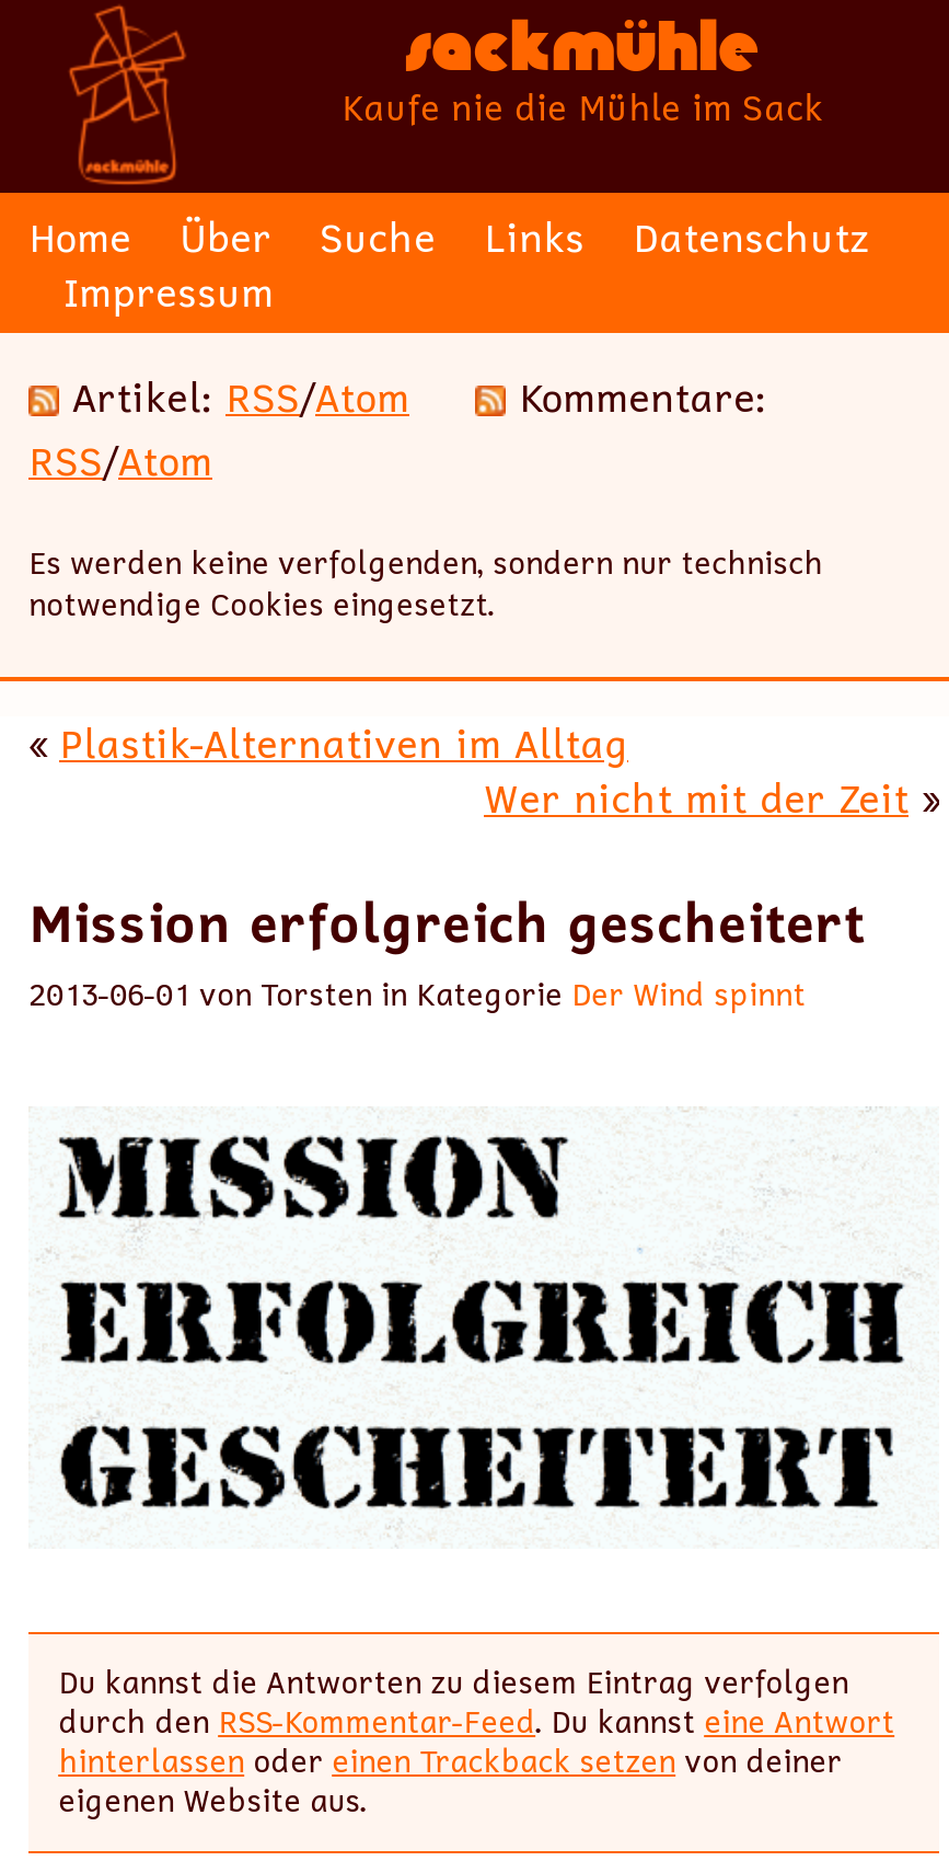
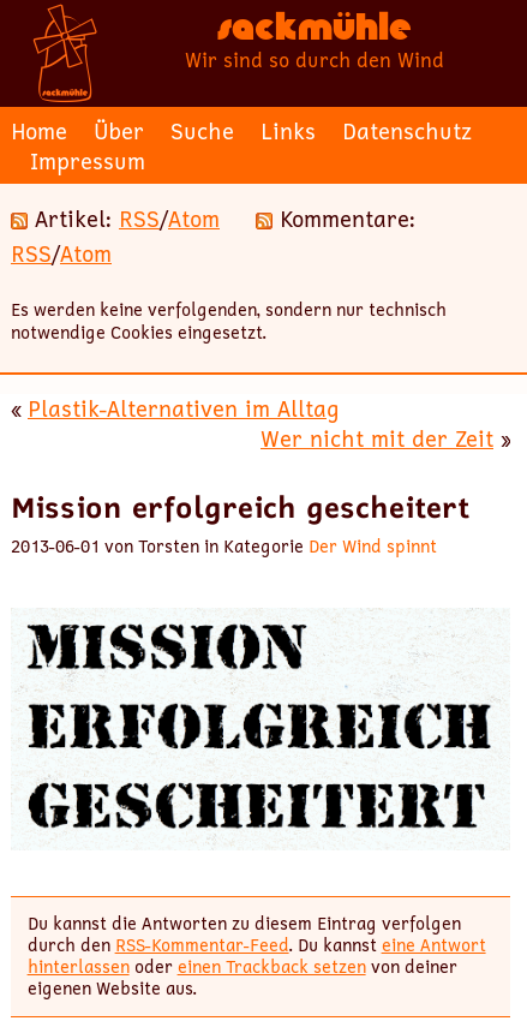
- Kaufe nie die Mühle im Sack
+ Wir sind so durch den Wind
